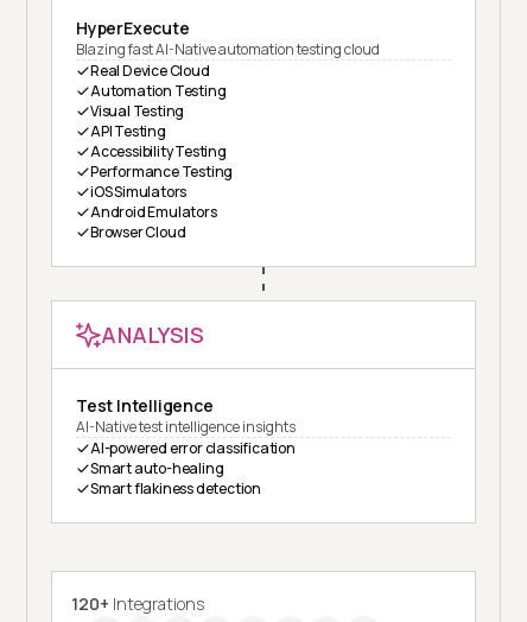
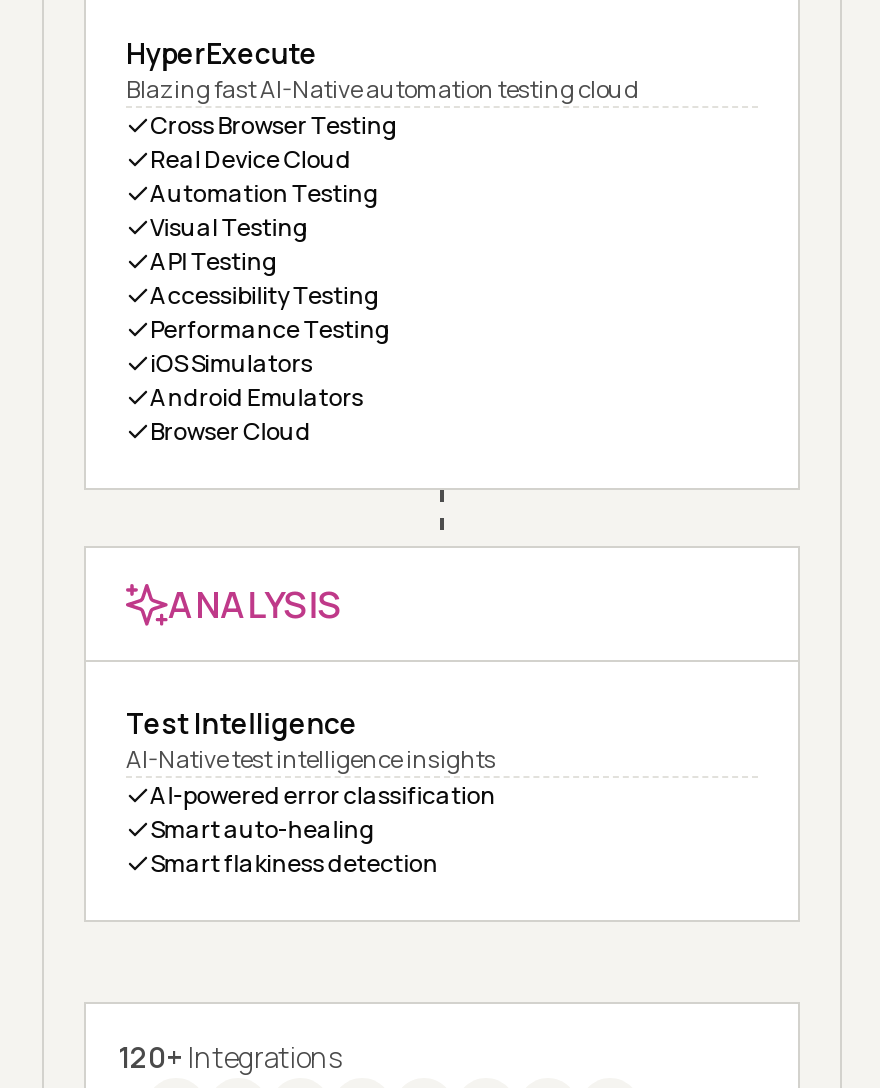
+ Cross Browser Testing
